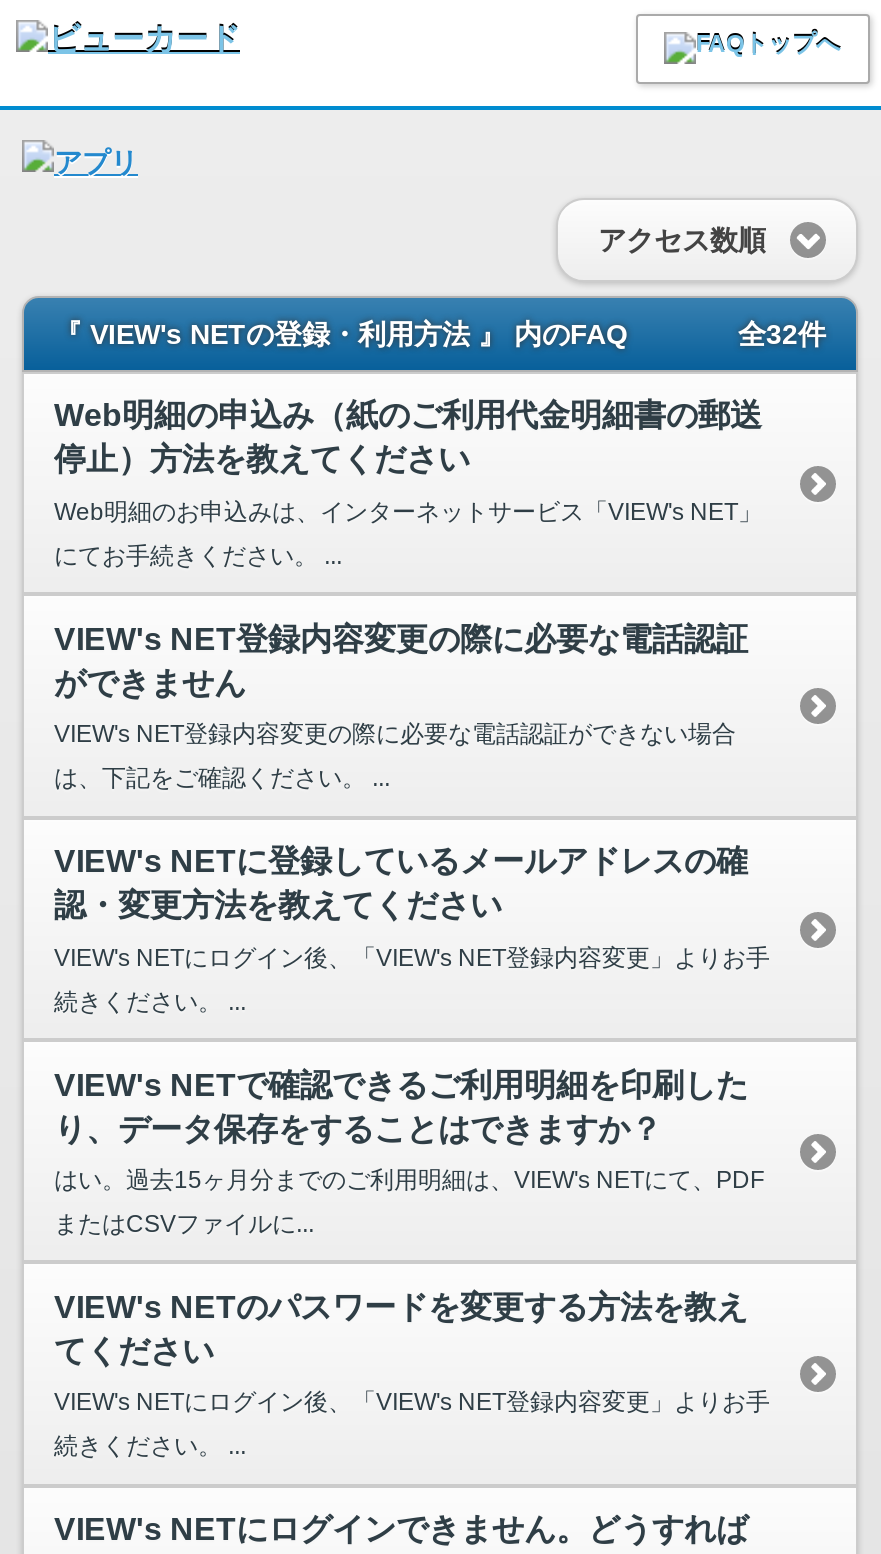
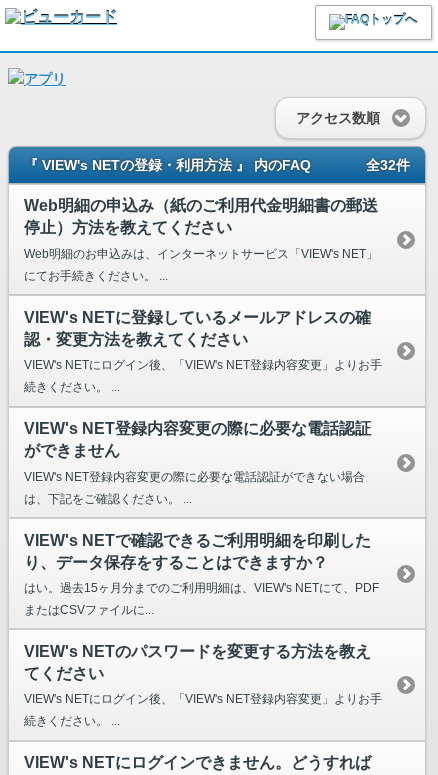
moved down: VIEW's NET登録内容変更の際に必要な電話認証 | ができません | VIEW's NET登録内容変更の際に必要な電話認証ができない場合 | は、下記をご確認ください。 ...

moved up: VIEW's NETに登録しているメールアドレスの確 | 認・変更方法を教えてください | VIEW's NETにログイン後、「VIEW's NET登録内容変更」よりお手 | 続きください。 ...
